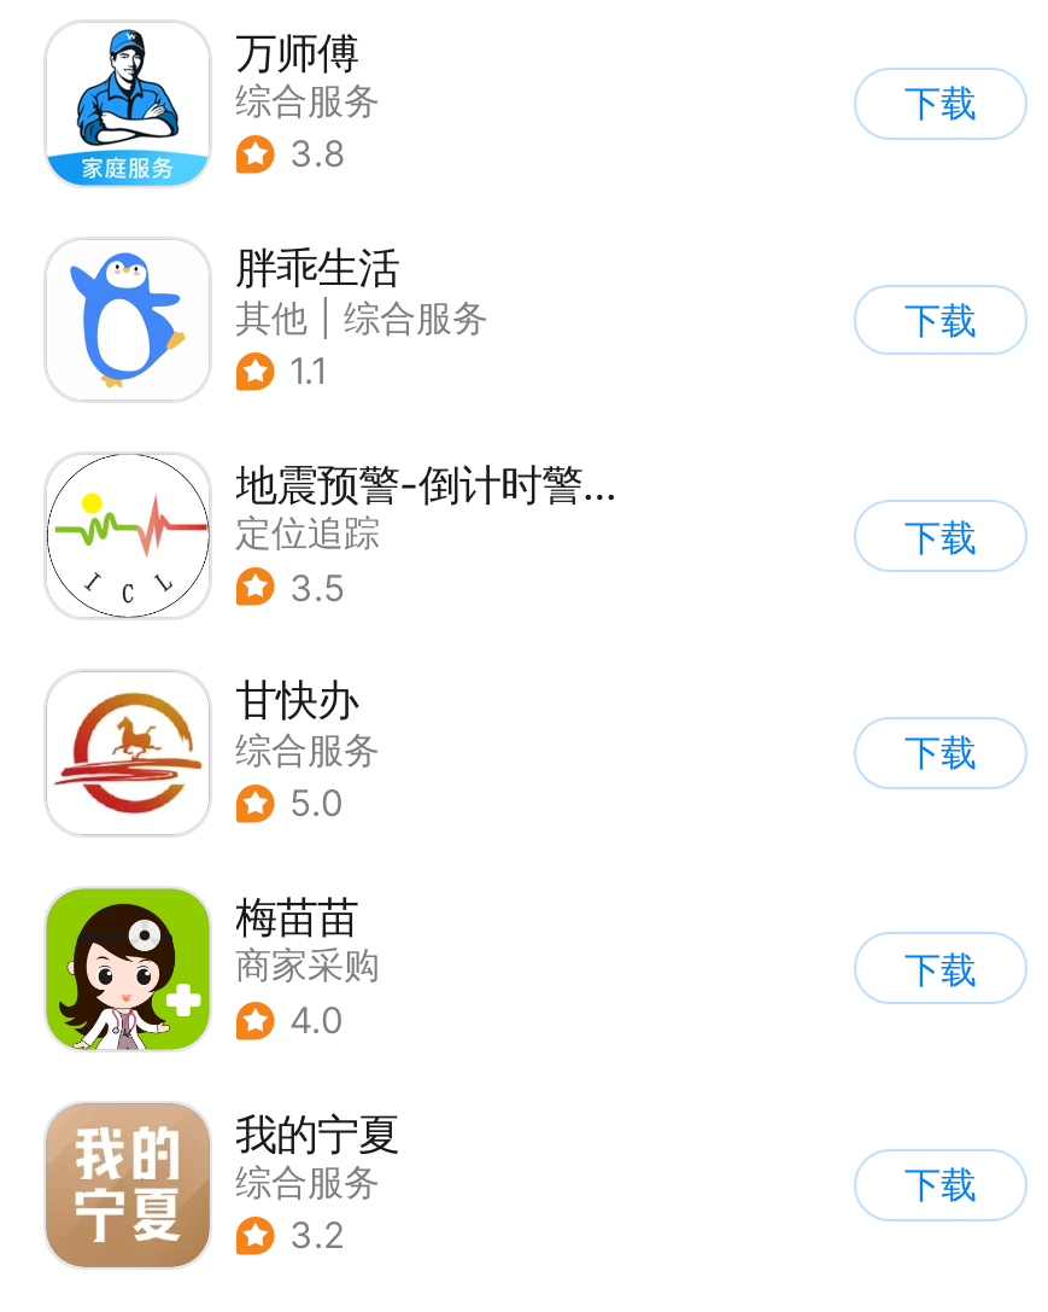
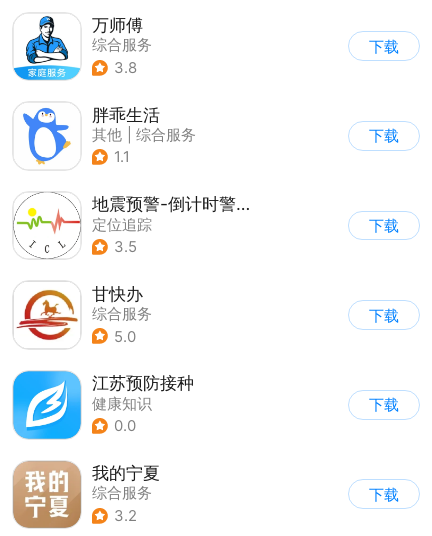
- [image]
- 梅苗苗
- 商家采购
- 4.0
+ [image]
+ 江苏预防接种
+ 健康知识
+ 0.0
